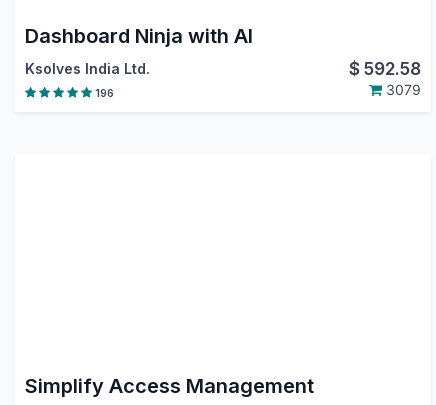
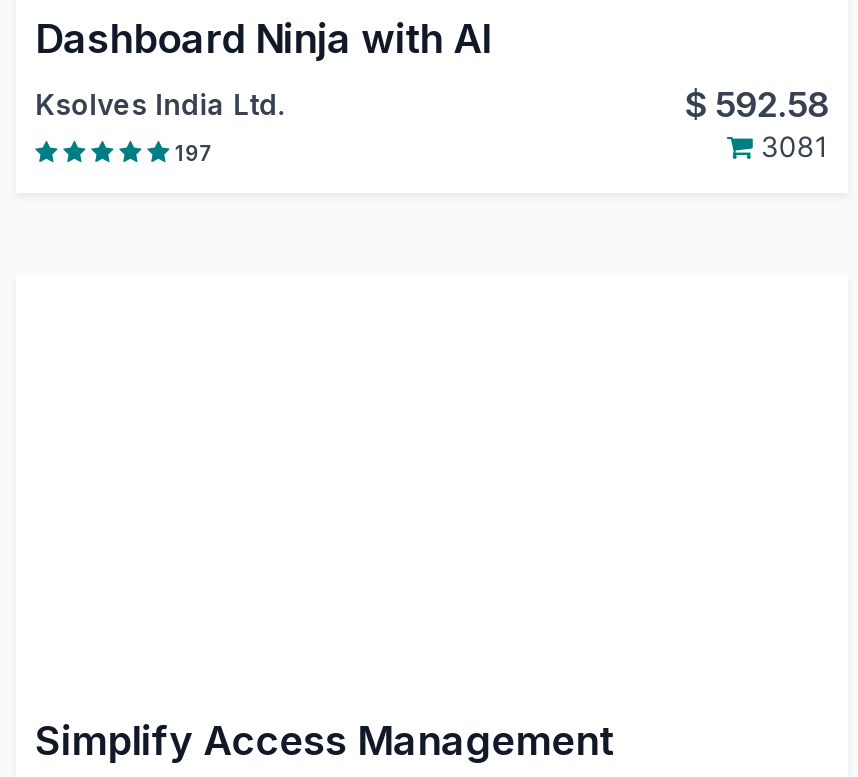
- 3079
+ 3081

- 196
+ 197
